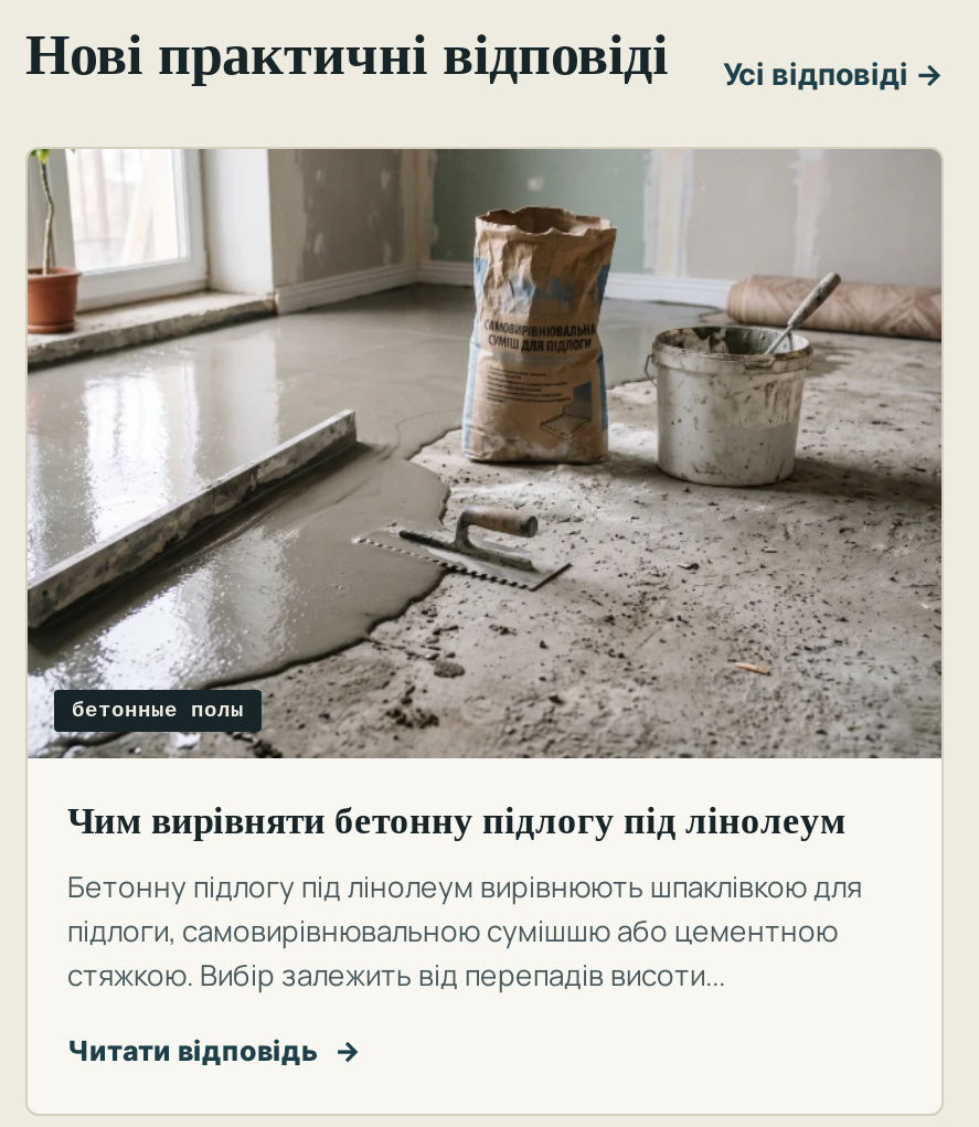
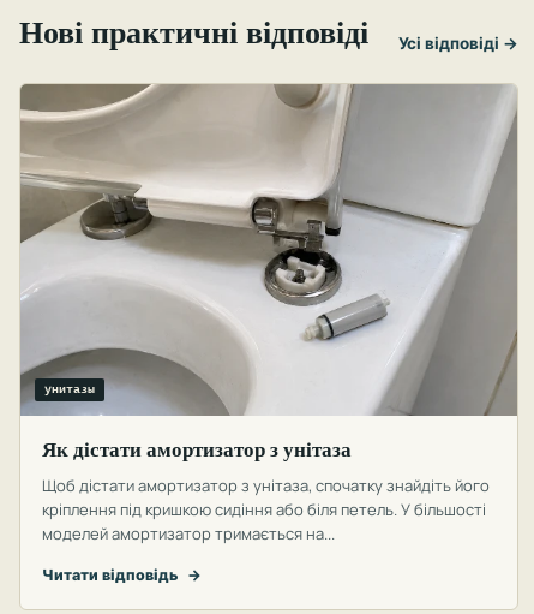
- [image]
- бетонные полы
+ [image]
+ унитазы

- Чим вирівняти бетонну підлогу під лінолеум
- Бетонну підлогу під лінолеум вирівнюють шпаклівкою для
- підлоги, самовирівнювальною сумішшю або цементною
- стяжкою. Вибір залежить від перепадів висоти...
+ Як дістати амортизатор з унітаза
+ Щоб дістати амортизатор з унітаза, спочатку знайдіть його
+ кріплення під кришкою сидіння або біля петель. У більшості
+ моделей амортизатор тримається на...
